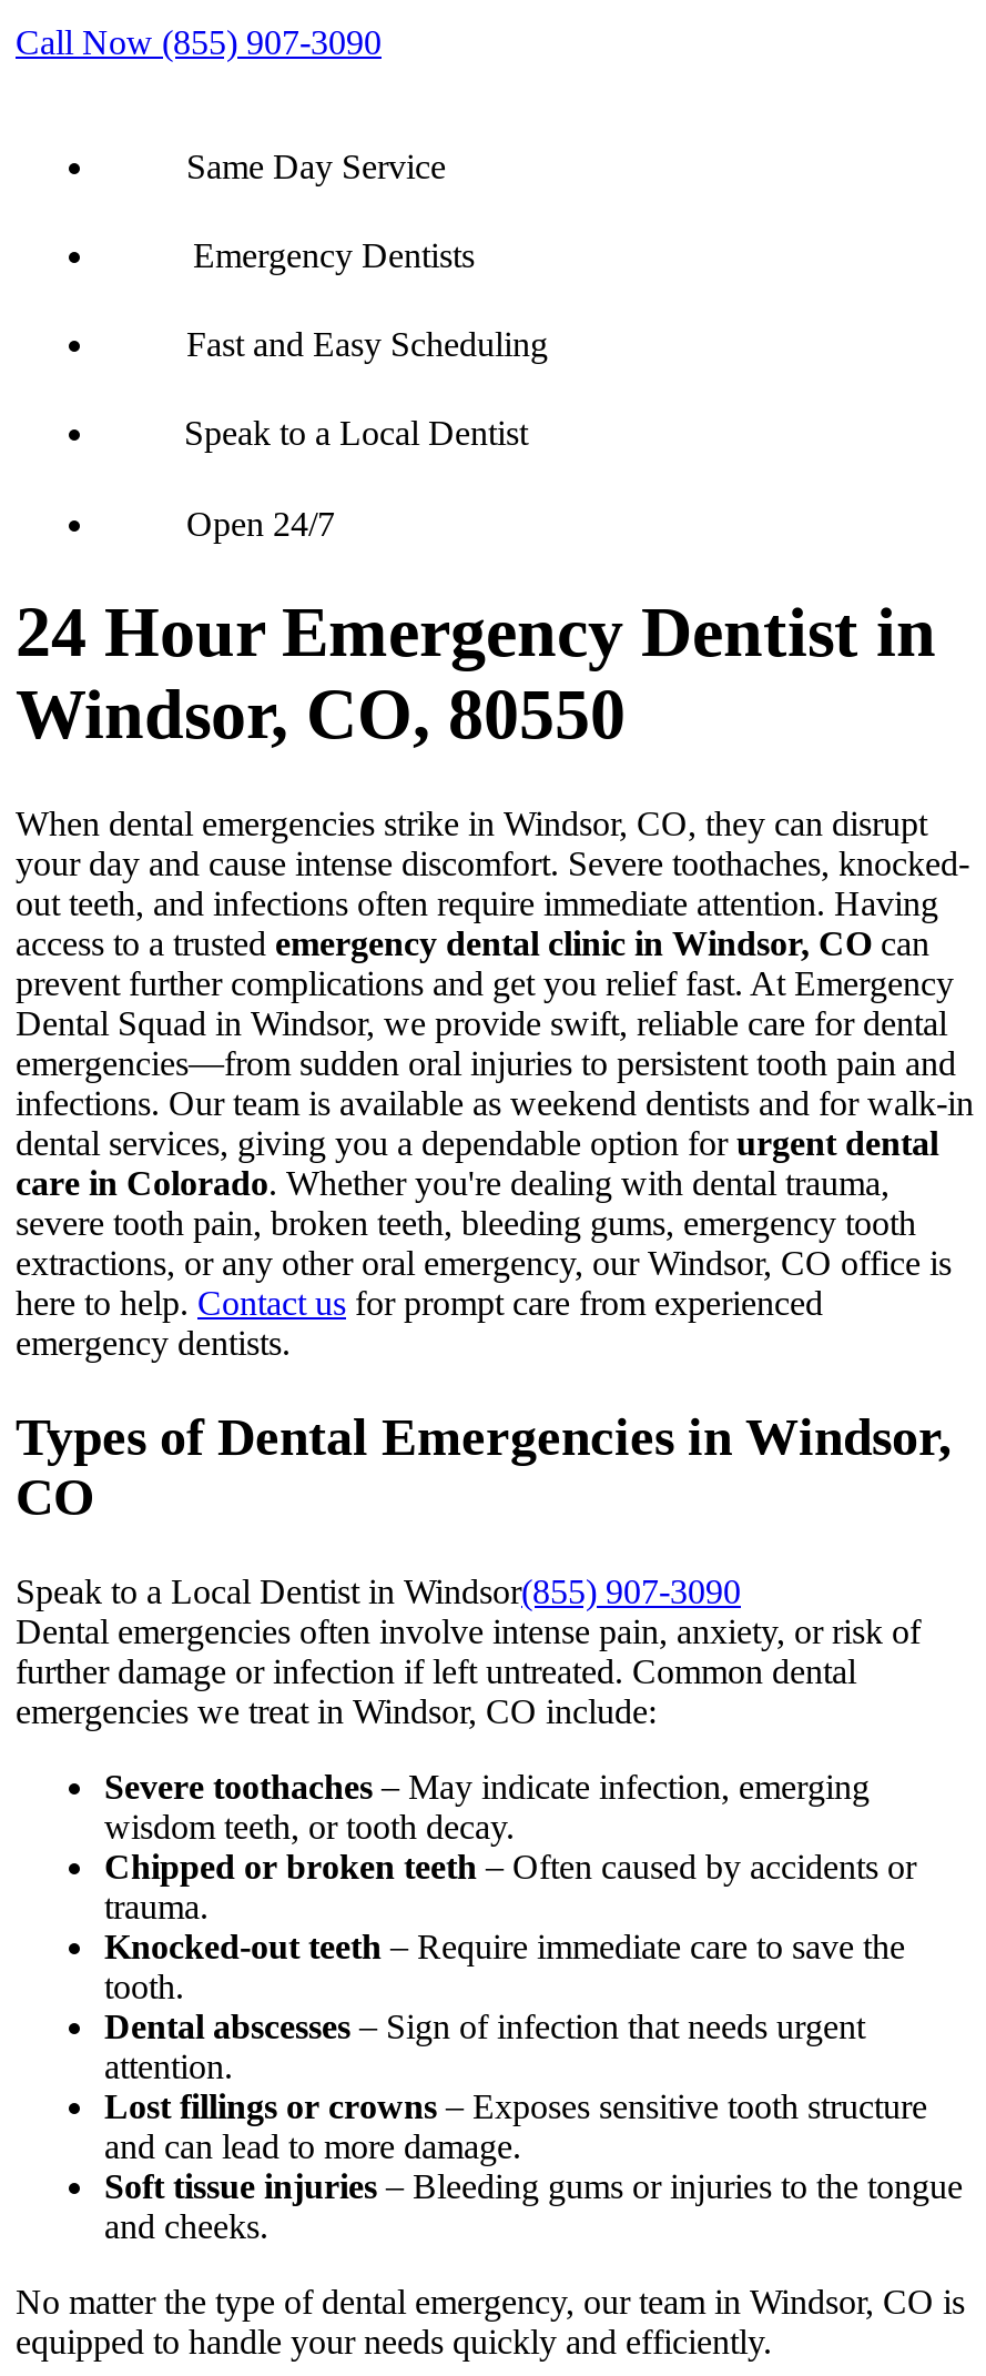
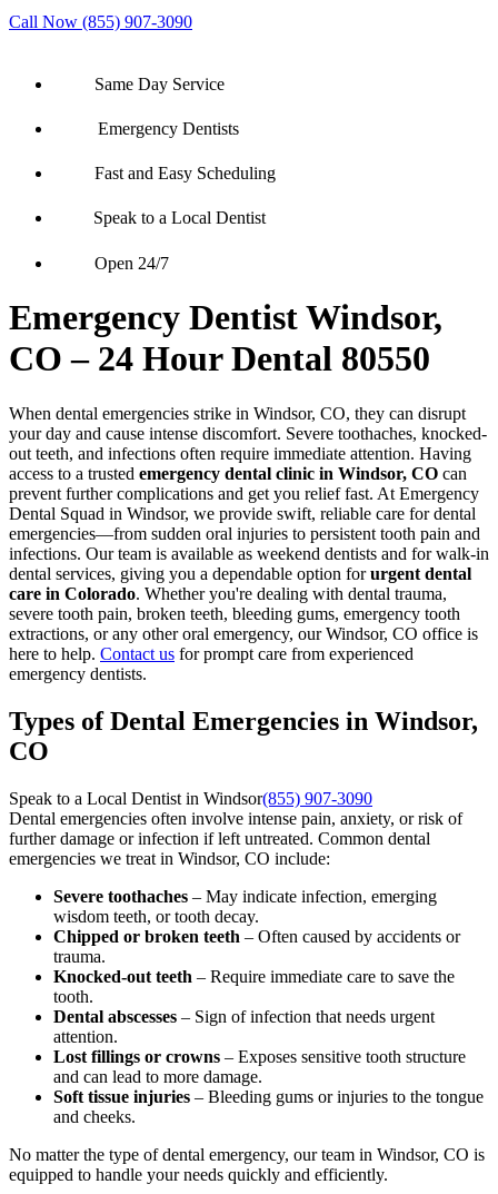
- 24 Hour Emergency Dentist in
- Windsor, CO, 80550
+ Emergency Dentist Windsor,
+ CO – 24 Hour Dental 80550
